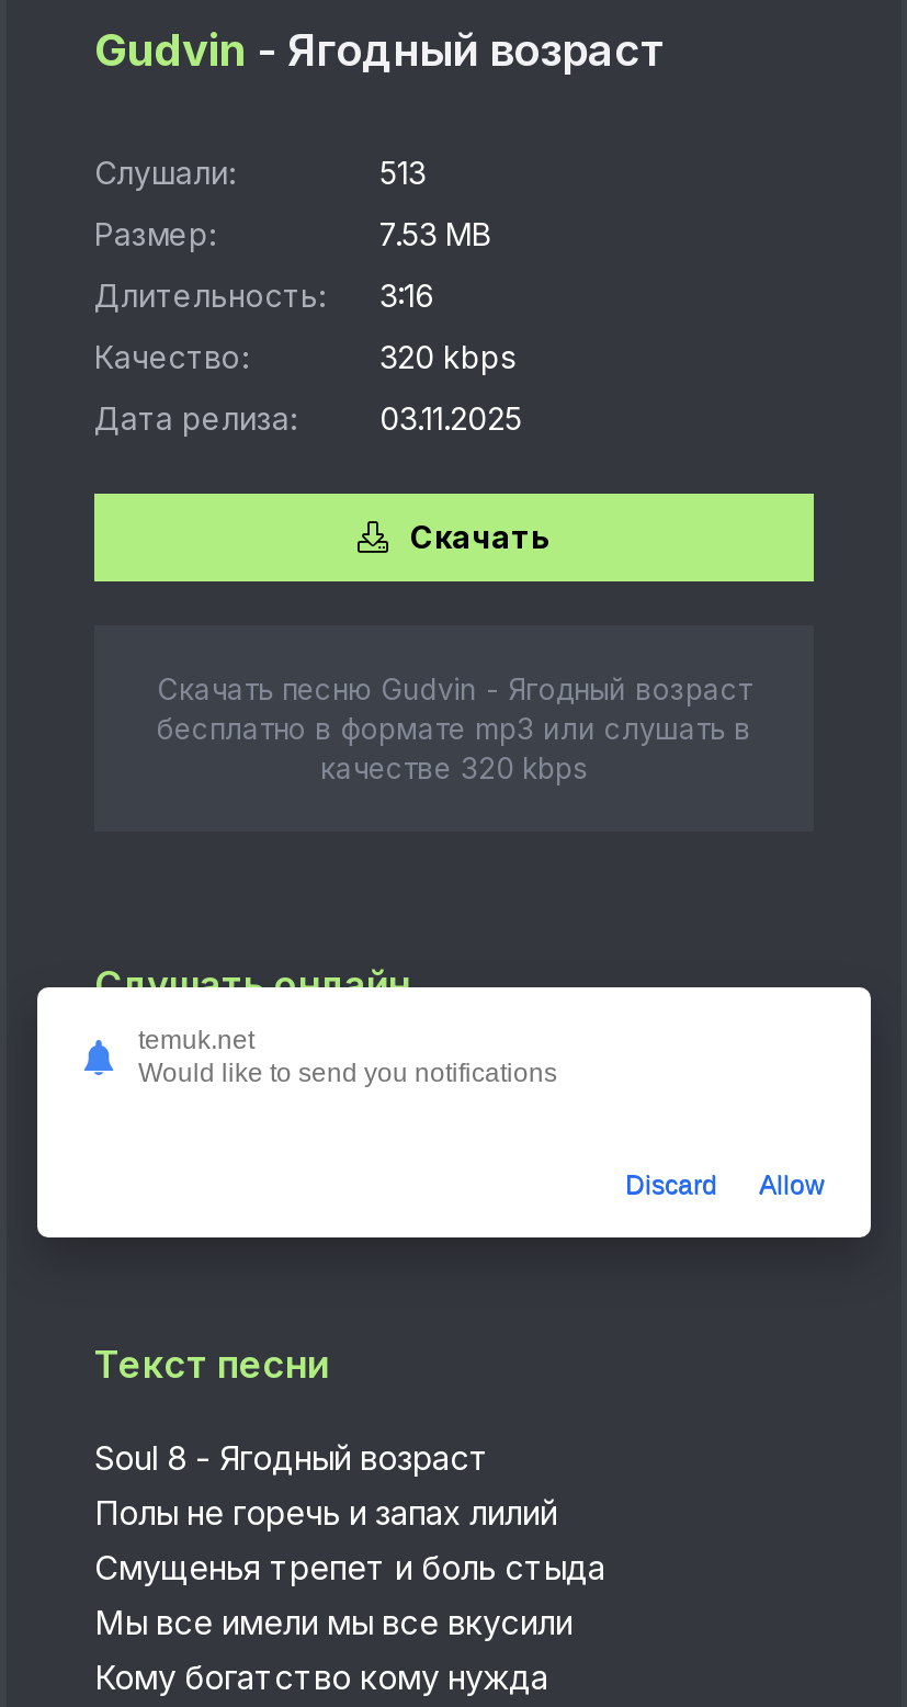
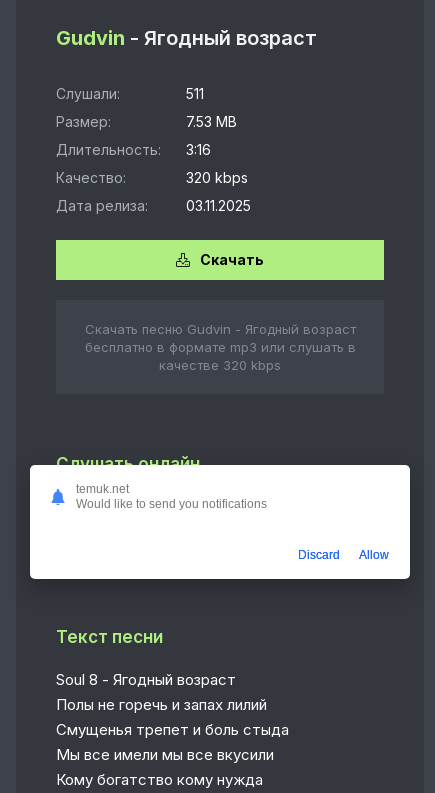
- 513
+ 511
